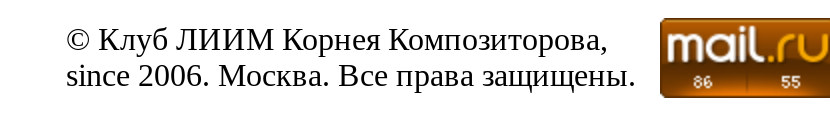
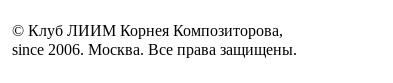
- [image]
